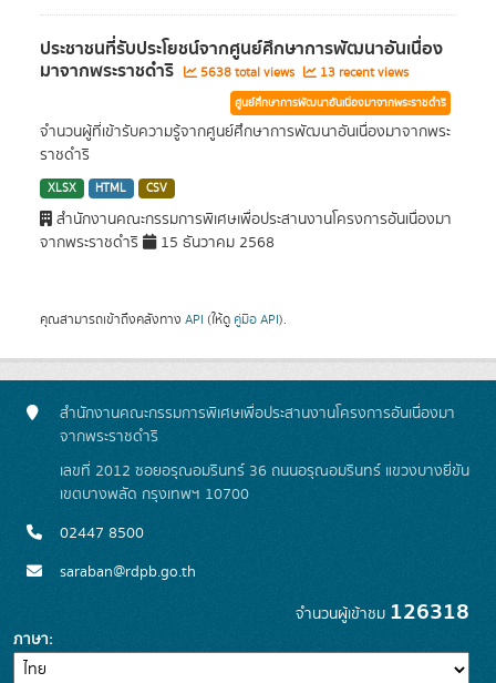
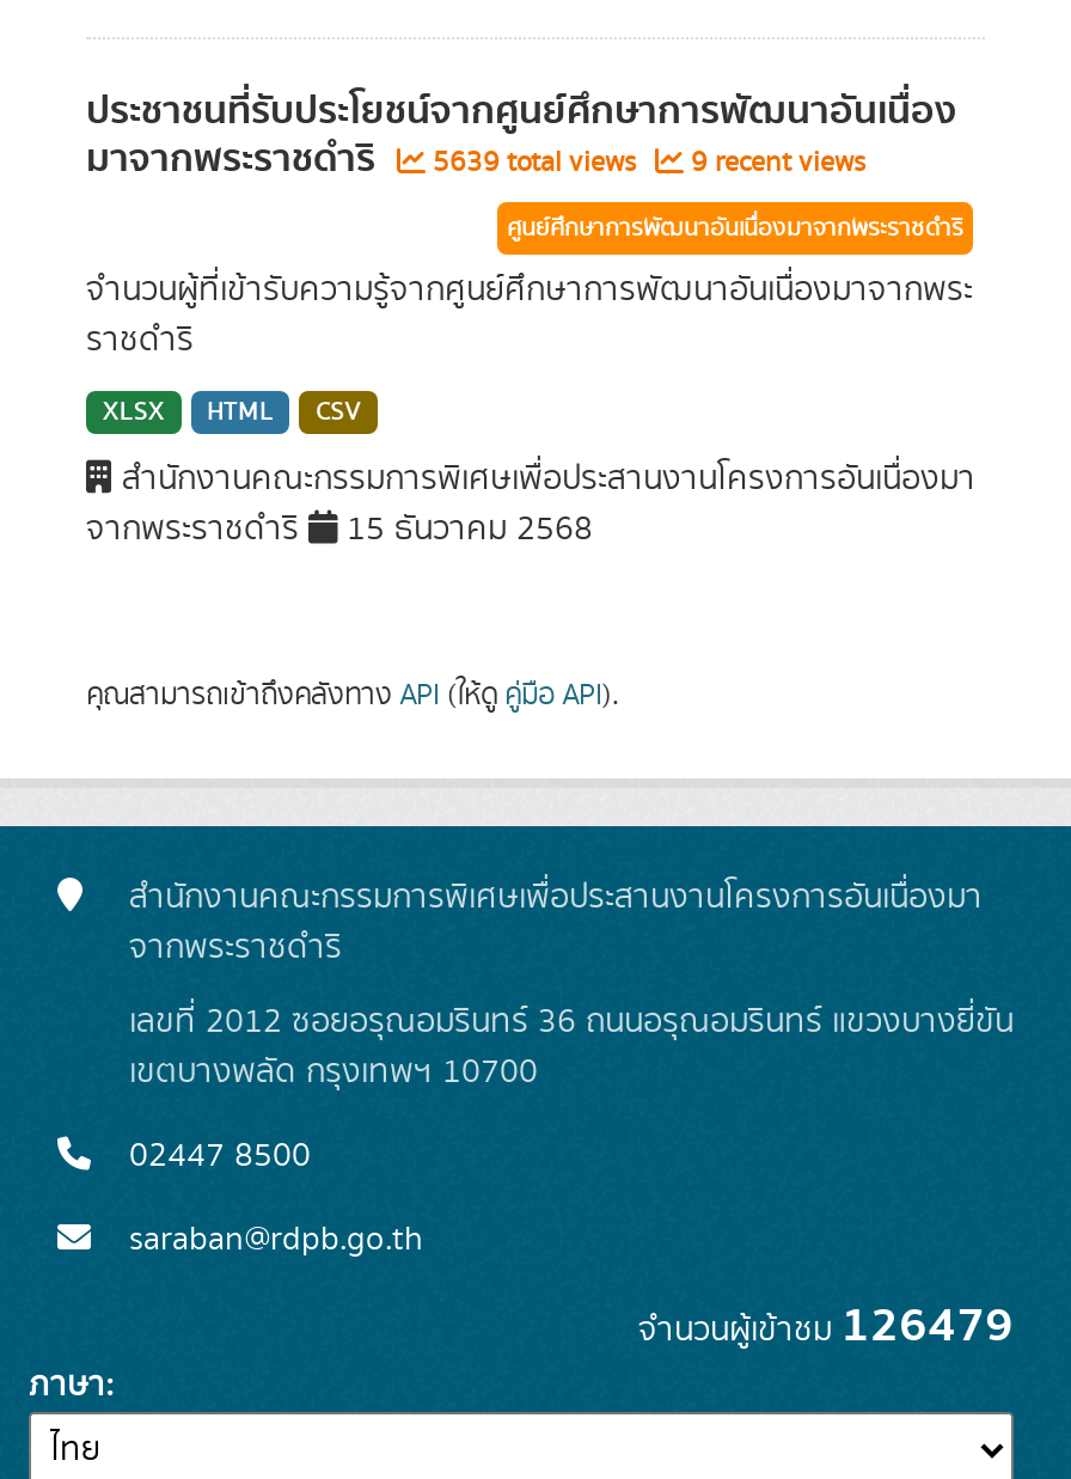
- 5638 total views
+ 5639 total views

- 13 recent views
+ 9 recent views

- จำนวนผู้เข้าชม126318
+ จำนวนผู้เข้าชม126479
